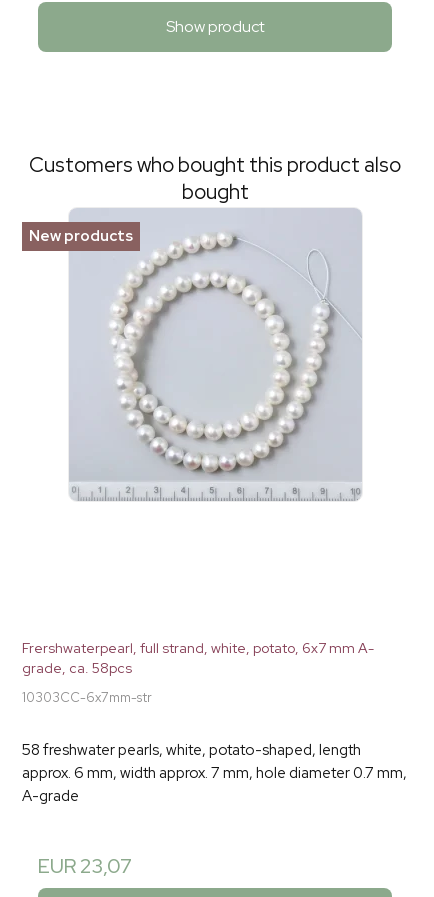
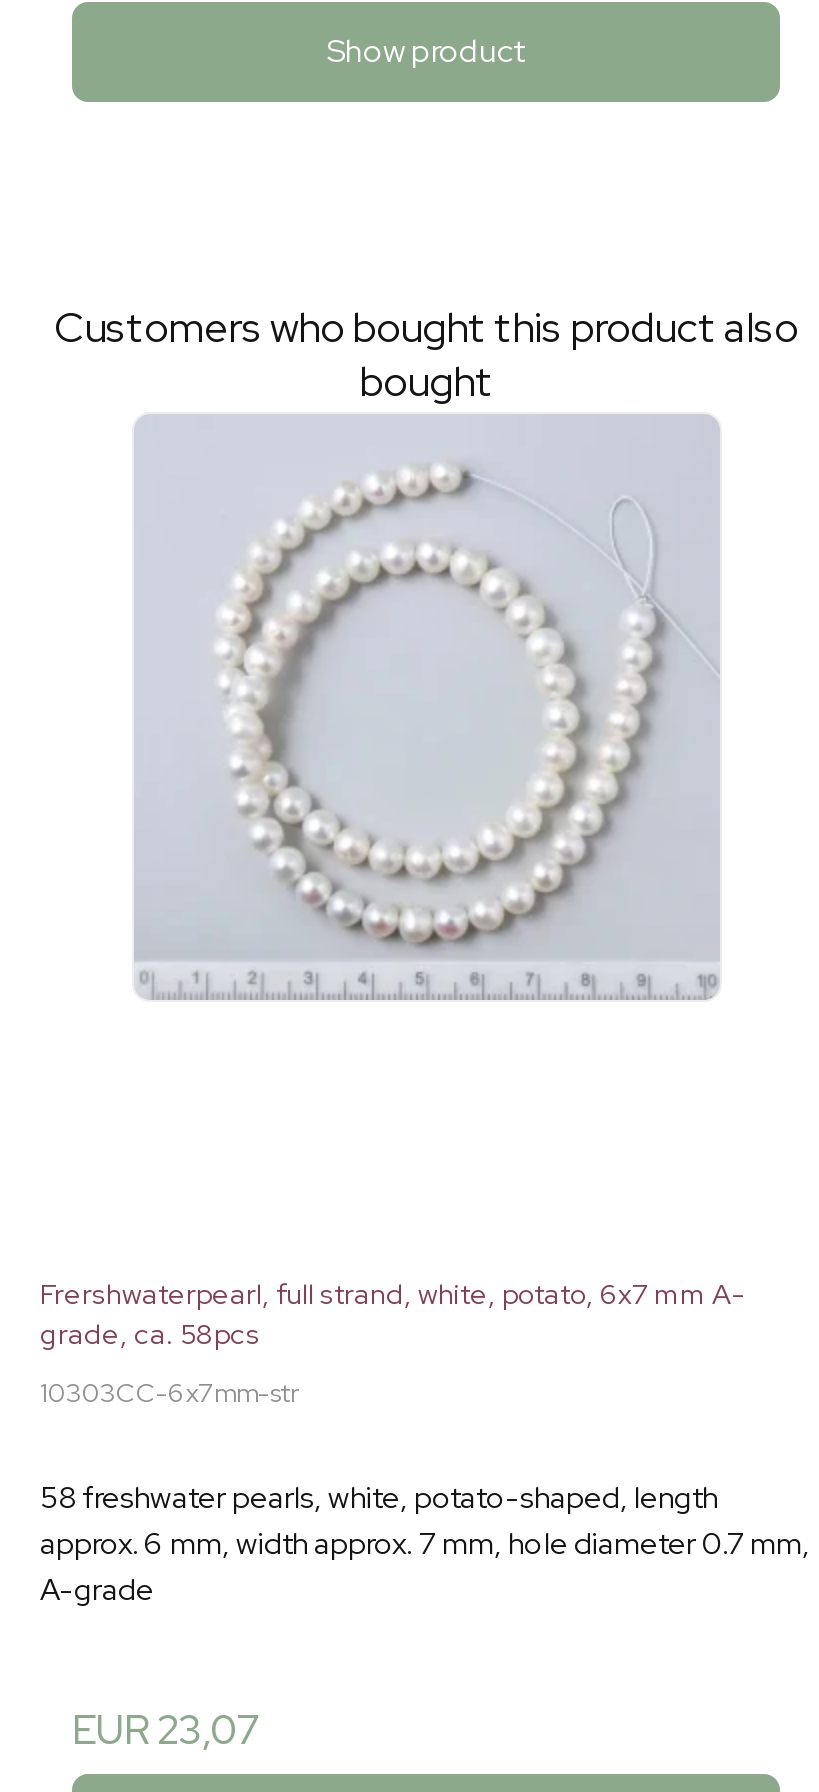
- New products
